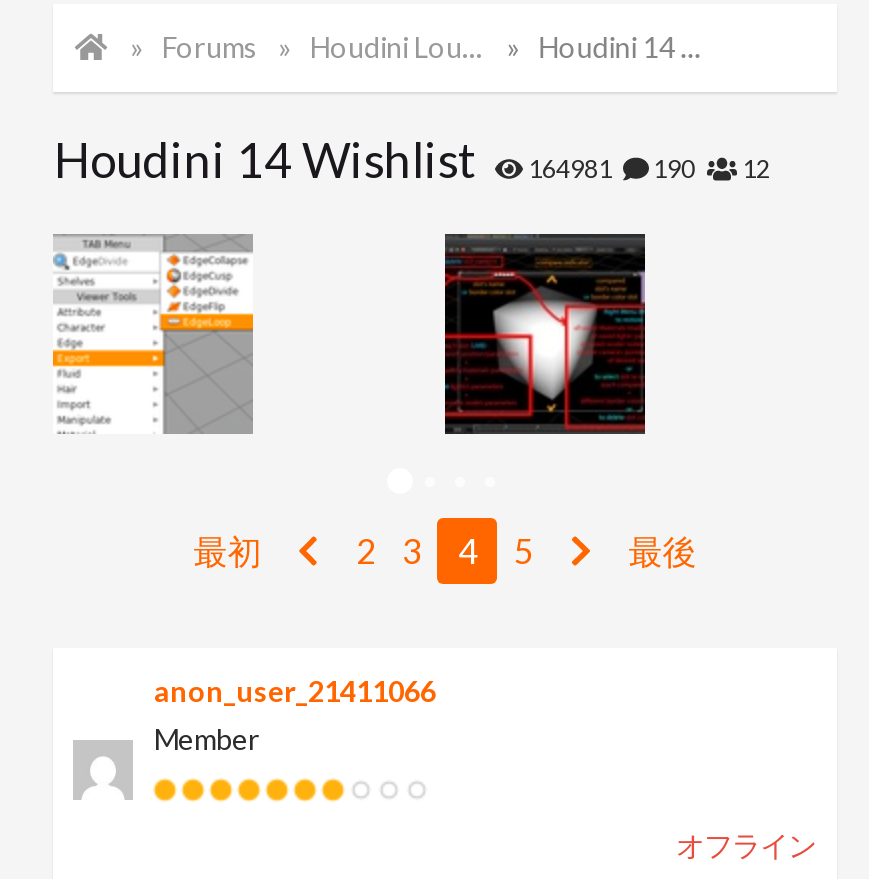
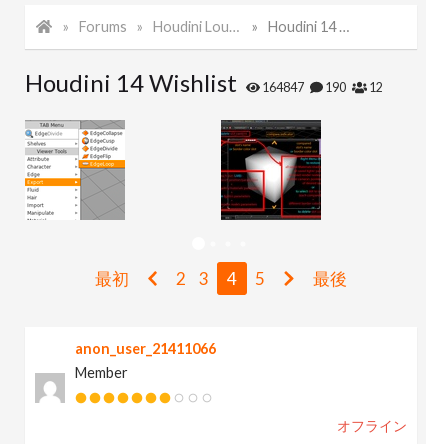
- 164981
+ 164847
